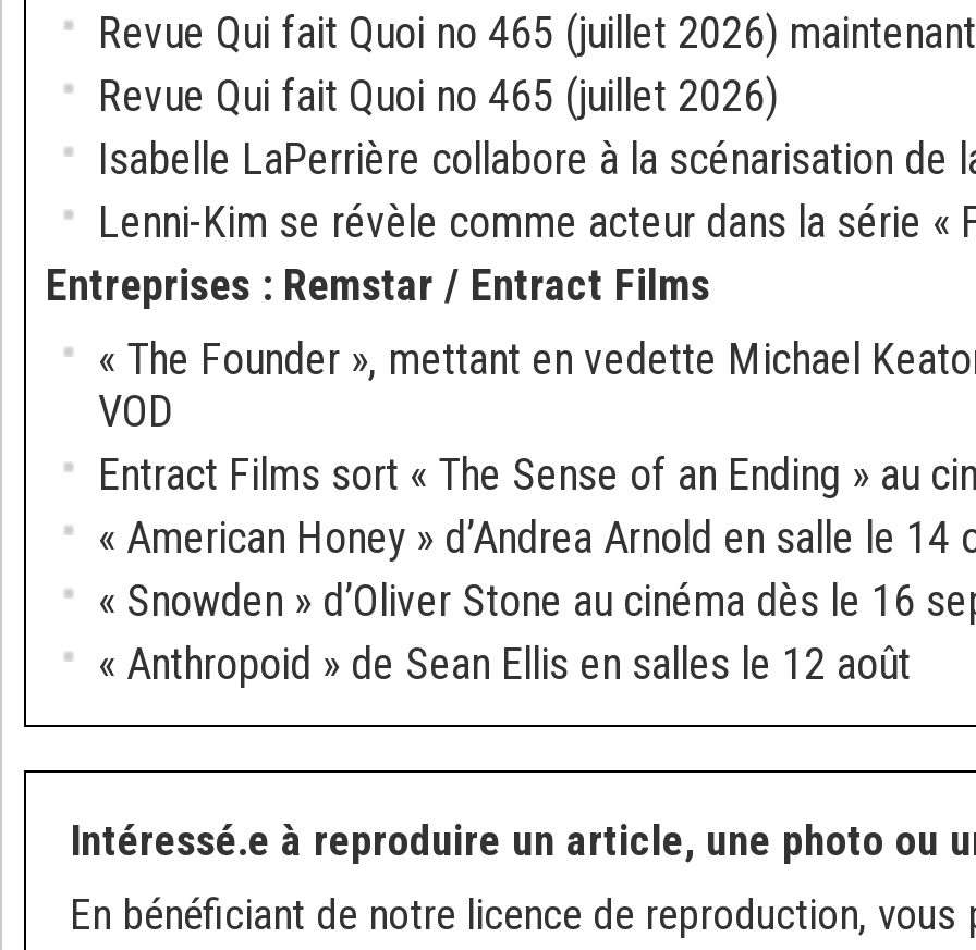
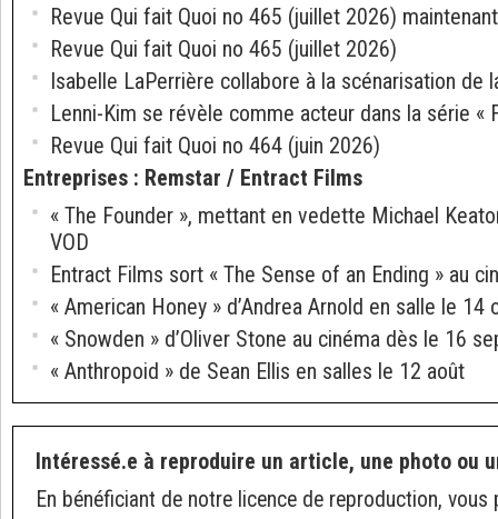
+ Revue Qui fait Quoi no 464 (juin 2026)
